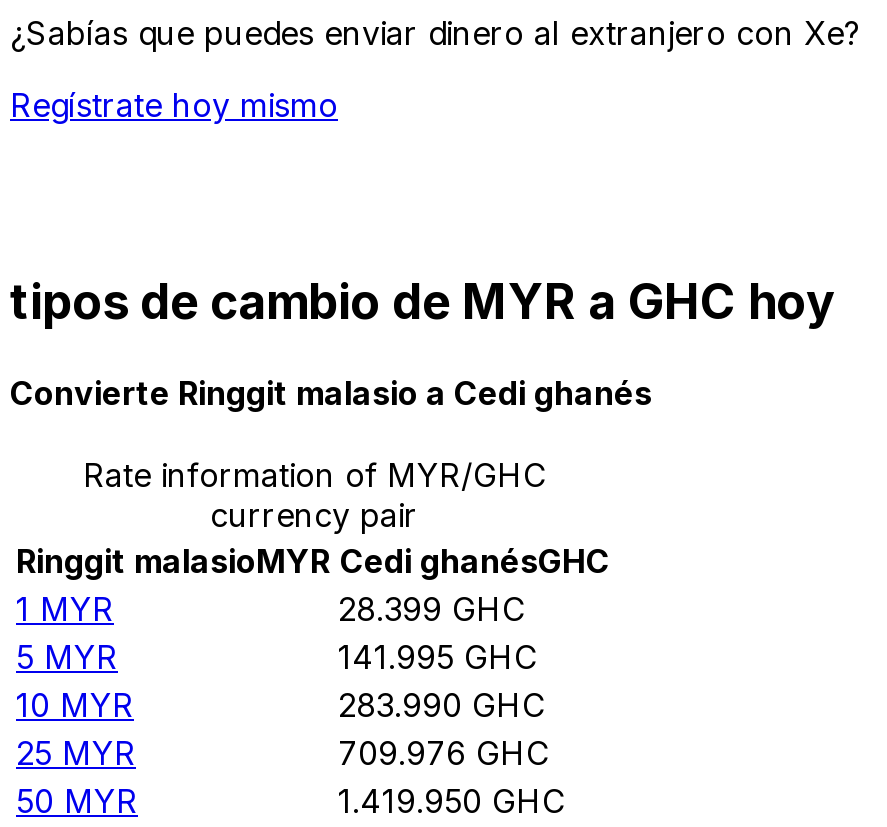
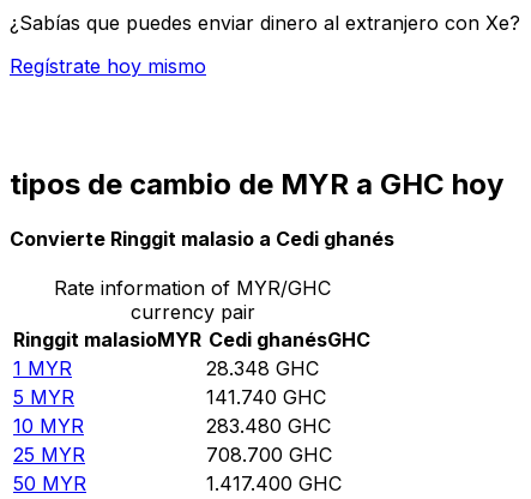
- 28.399 GHC
+ 28.348 GHC

- 141.995 GHC
+ 141.740 GHC

- 283.990 GHC
+ 283.480 GHC

- 709.976 GHC
+ 708.700 GHC

- 1.419.950 GHC
+ 1.417.400 GHC
